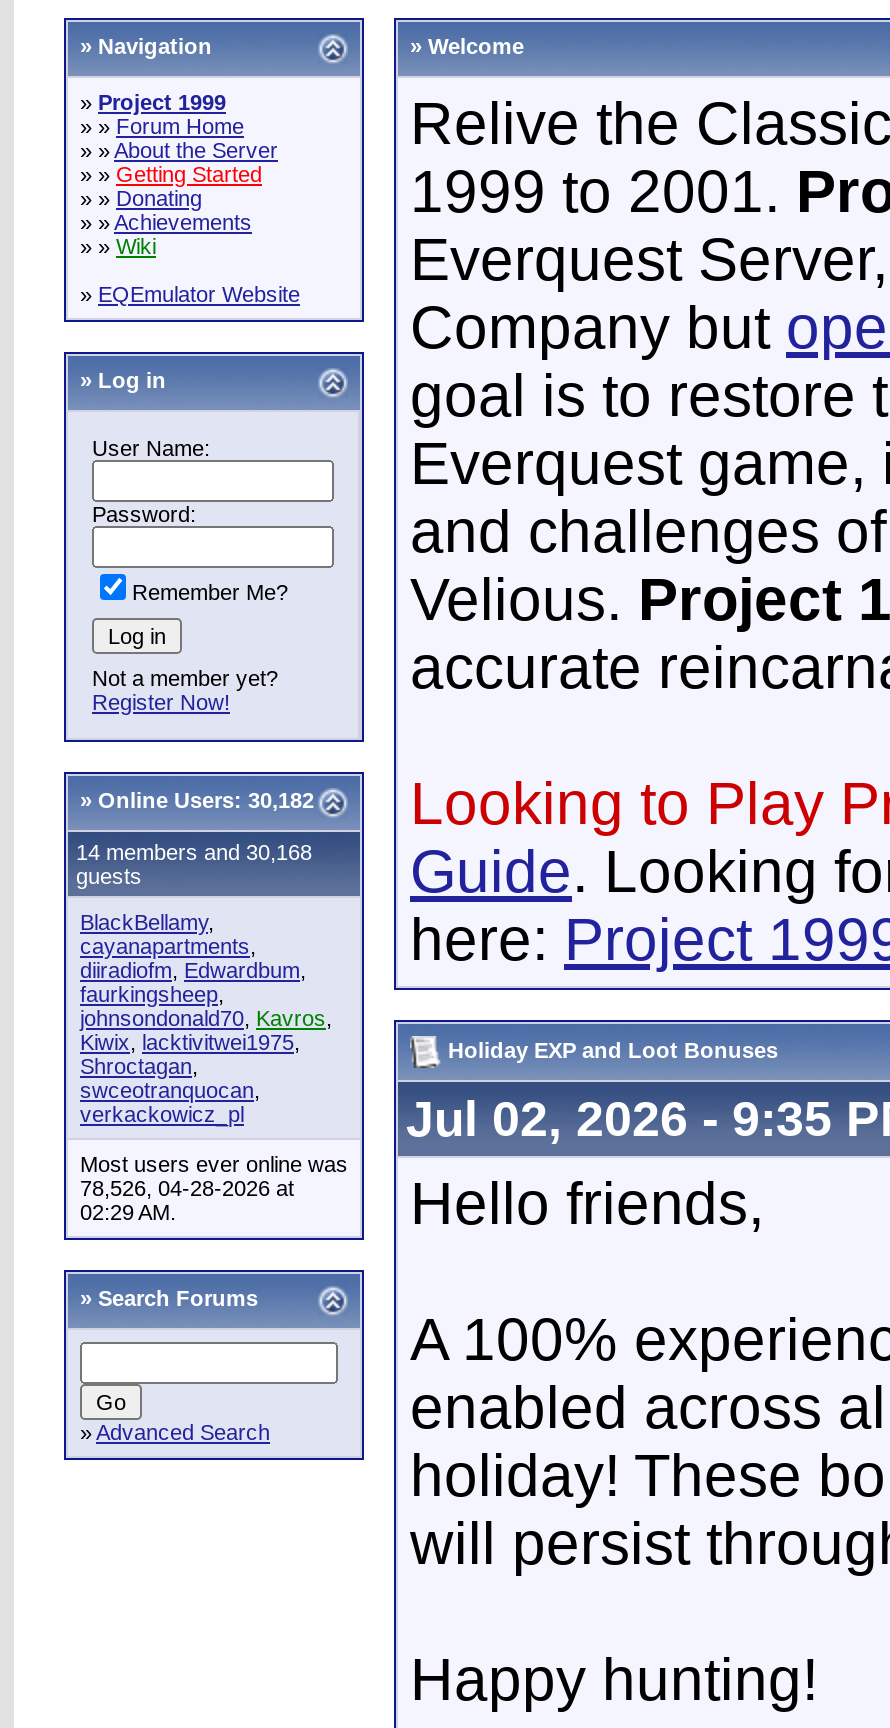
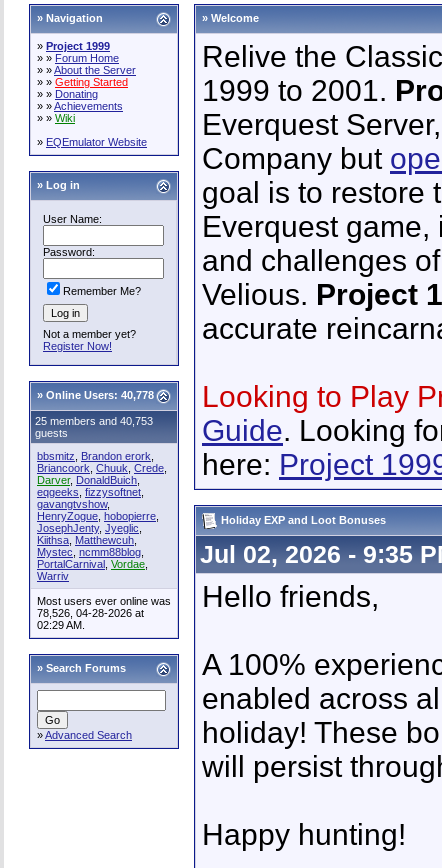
- » Online Users: 30,182
+ » Online Users: 40,778

- 14 members and 30,168
+ 25 members and 40,753

- BlackBellamy,
- cayanapartments,
- diiradiofm,Edwardbum,
- faurkingsheep,
- johnsondonald70, Kavros,
- Kiwix,lacktivitwei1975,
- Shroctagan,
- swceotranquocan,
- verkackowicz_pl
+ bbsmitz, Brandon erork,
+ Briancoork,Chuuk,Crede,
+ Darver,DonaldBuich,
+ eqgeeks,fizzysoftnet,
+ gavangtvshow,
+ HenryZogue,hobopierre,
+ JosephJenty, Jyeglic,
+ Kiithsa,Matthewcuh,
+ Mystec,ncmm88blog,
+ PortalCarnival,Vordae,
+ Warriv

moved down: Most users ever online was | 78,526, 04-28-2026 at | 02:29 AM. | » Search Forums | »Advanced Search
